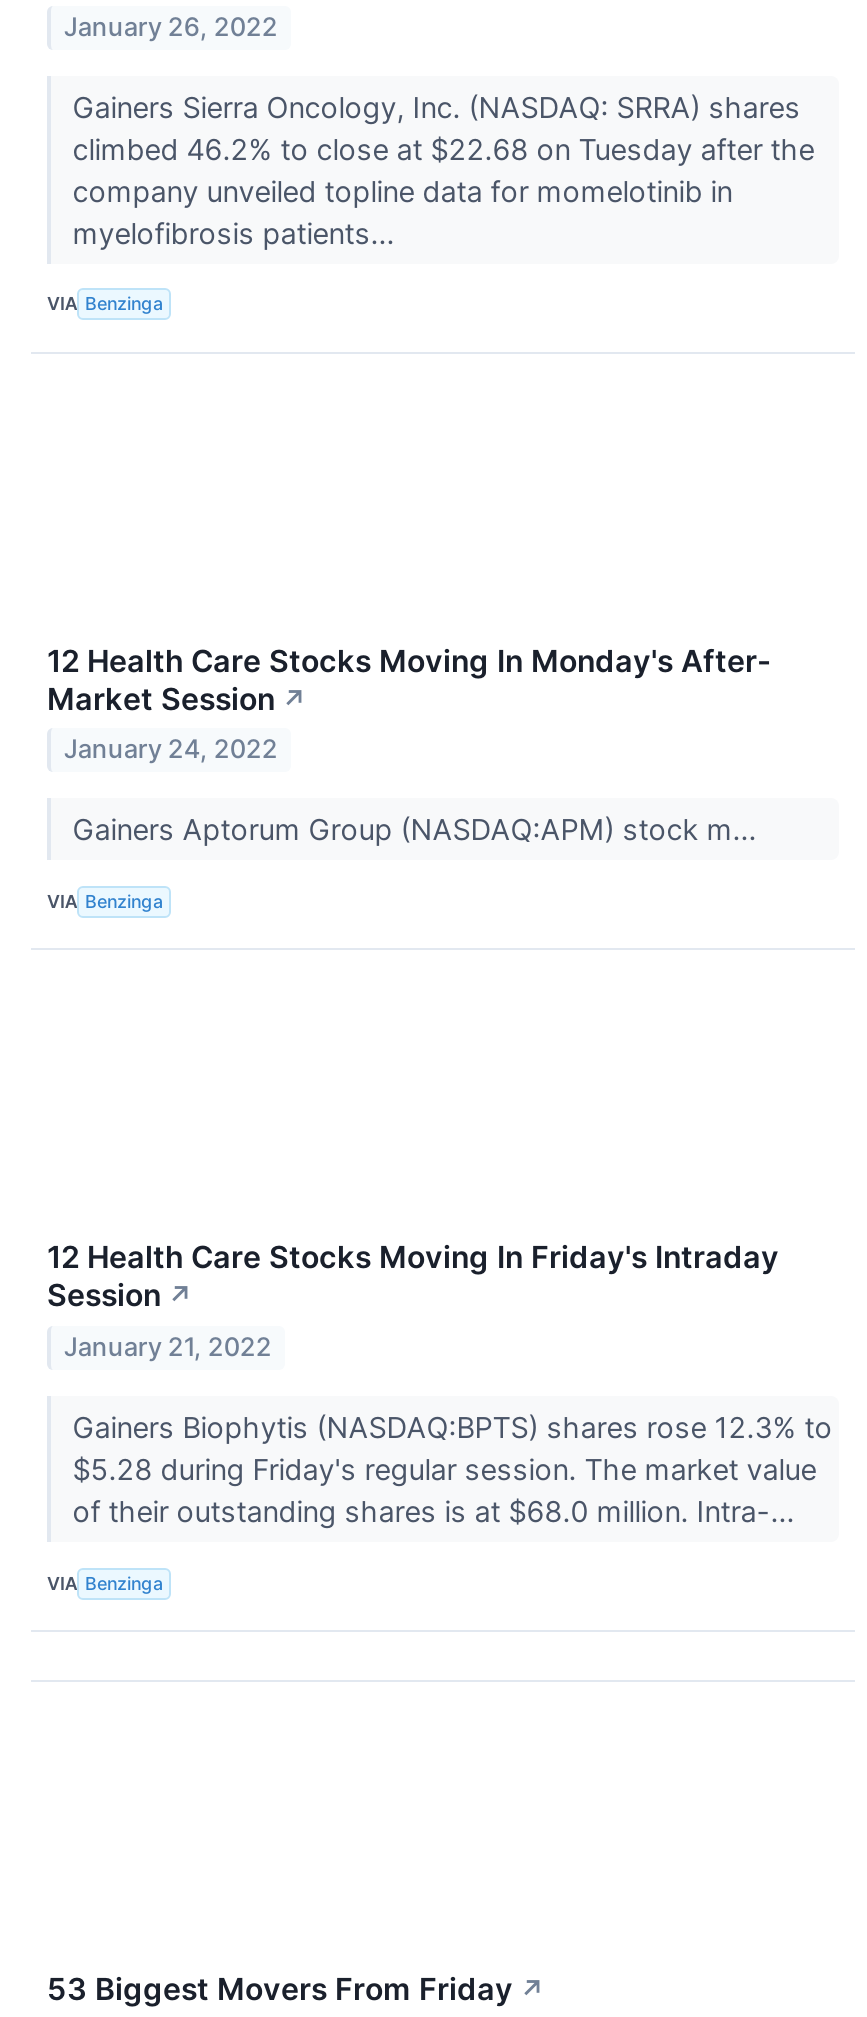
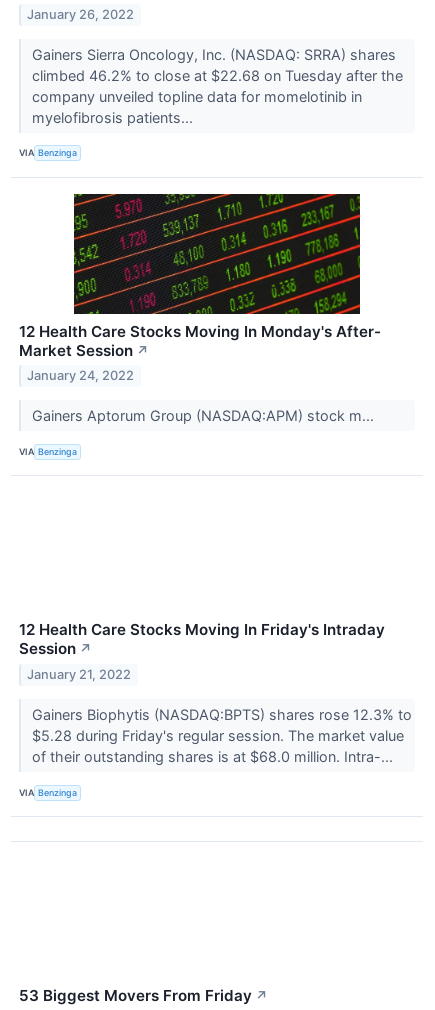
+ [image]
